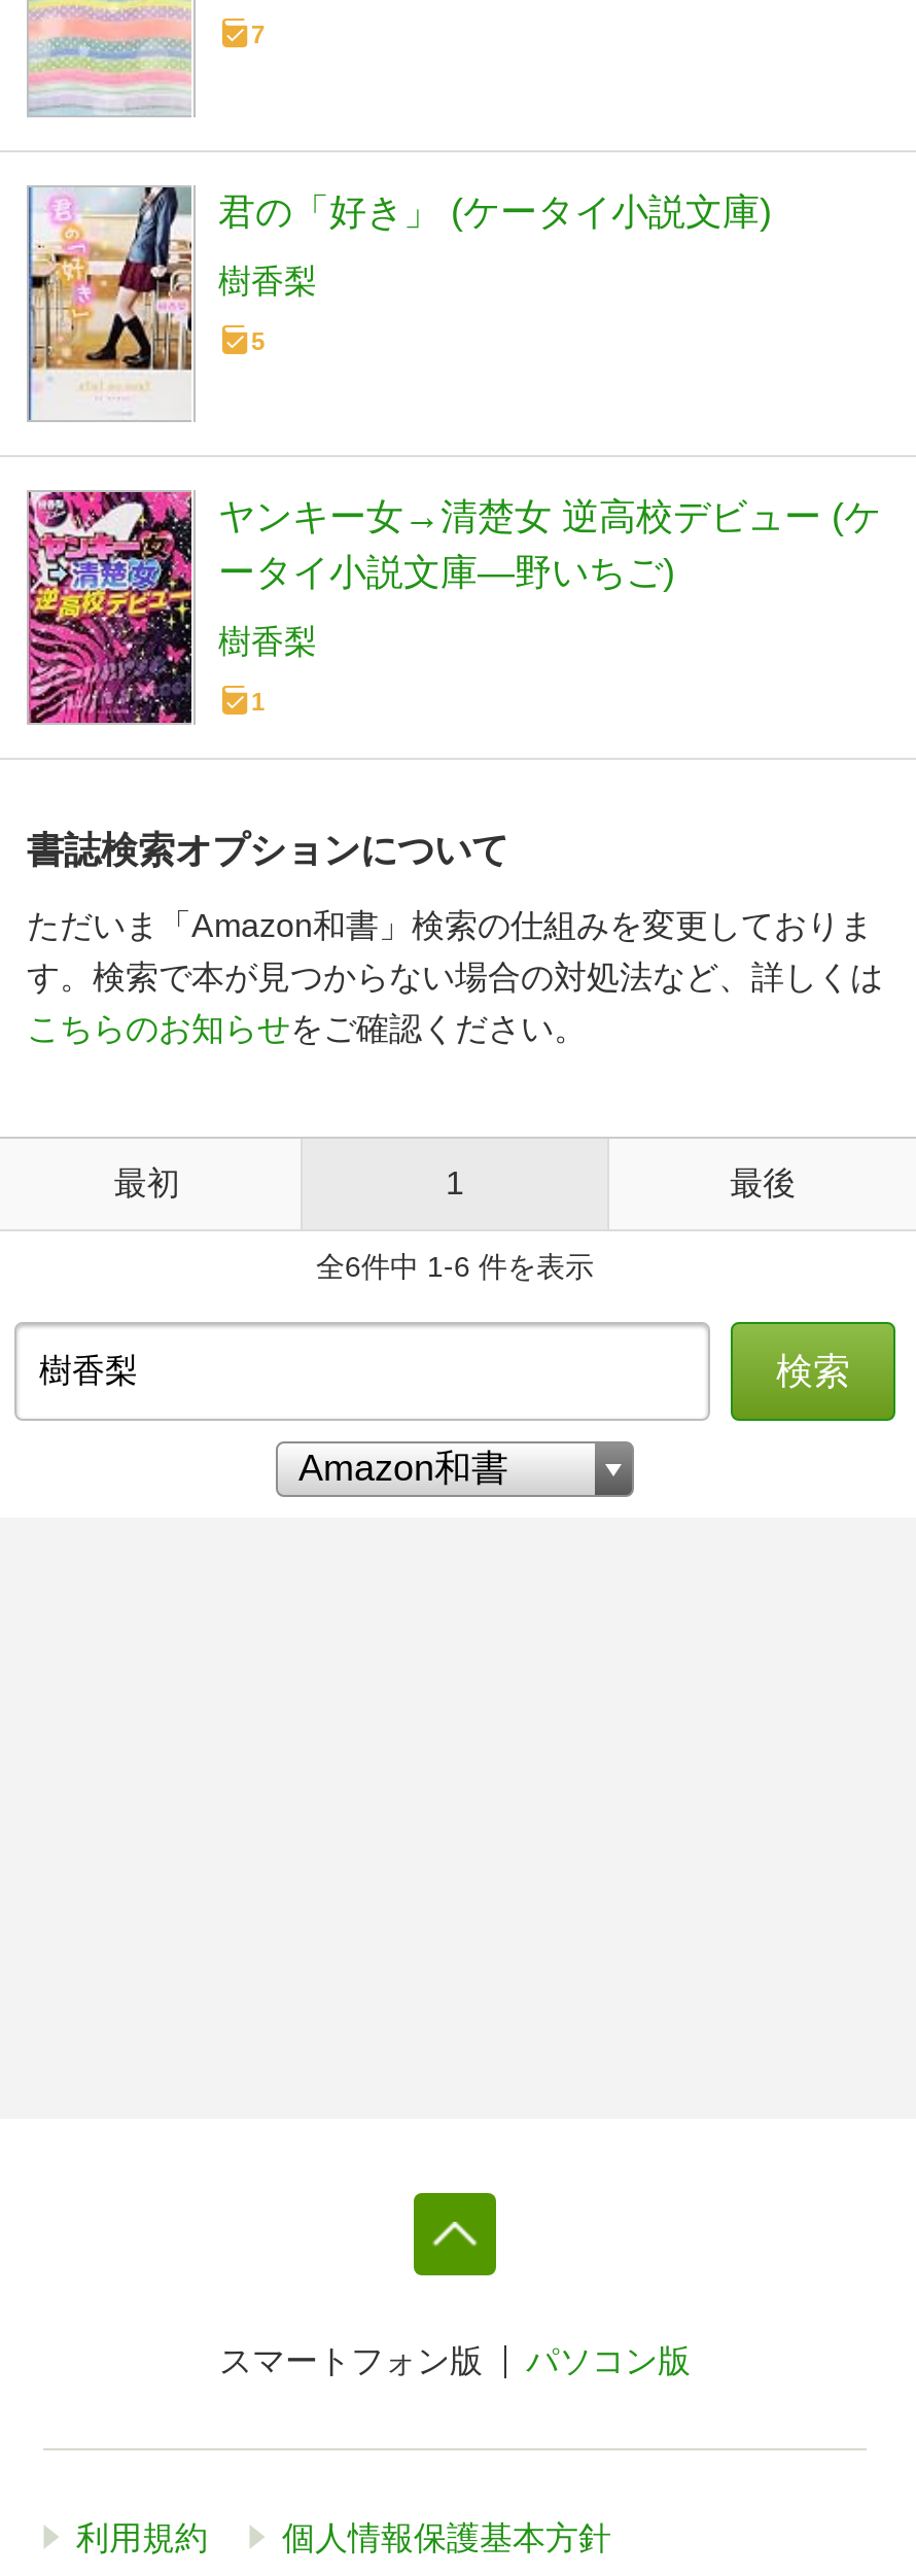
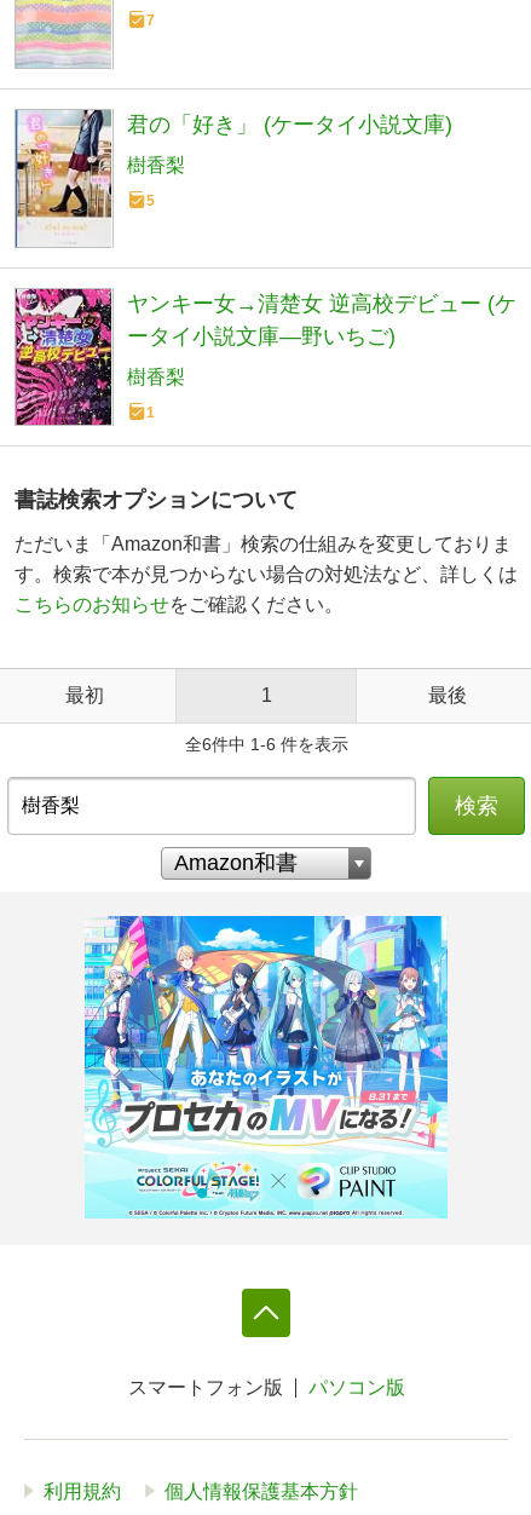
+ [image]
